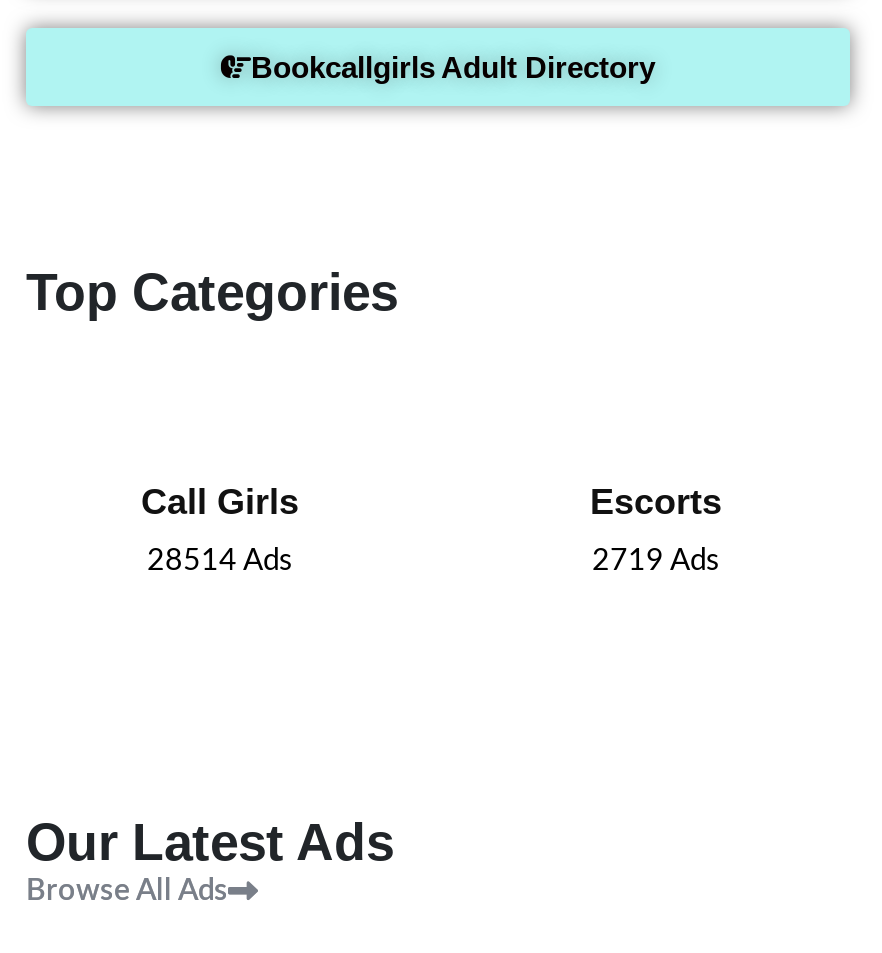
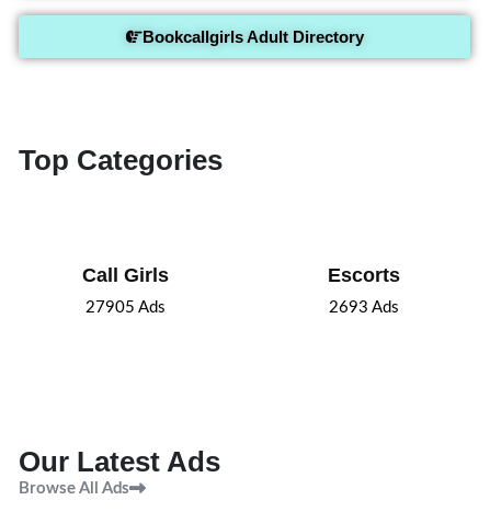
- 28514 Ads
+ 27905 Ads

- 2719 Ads
+ 2693 Ads
